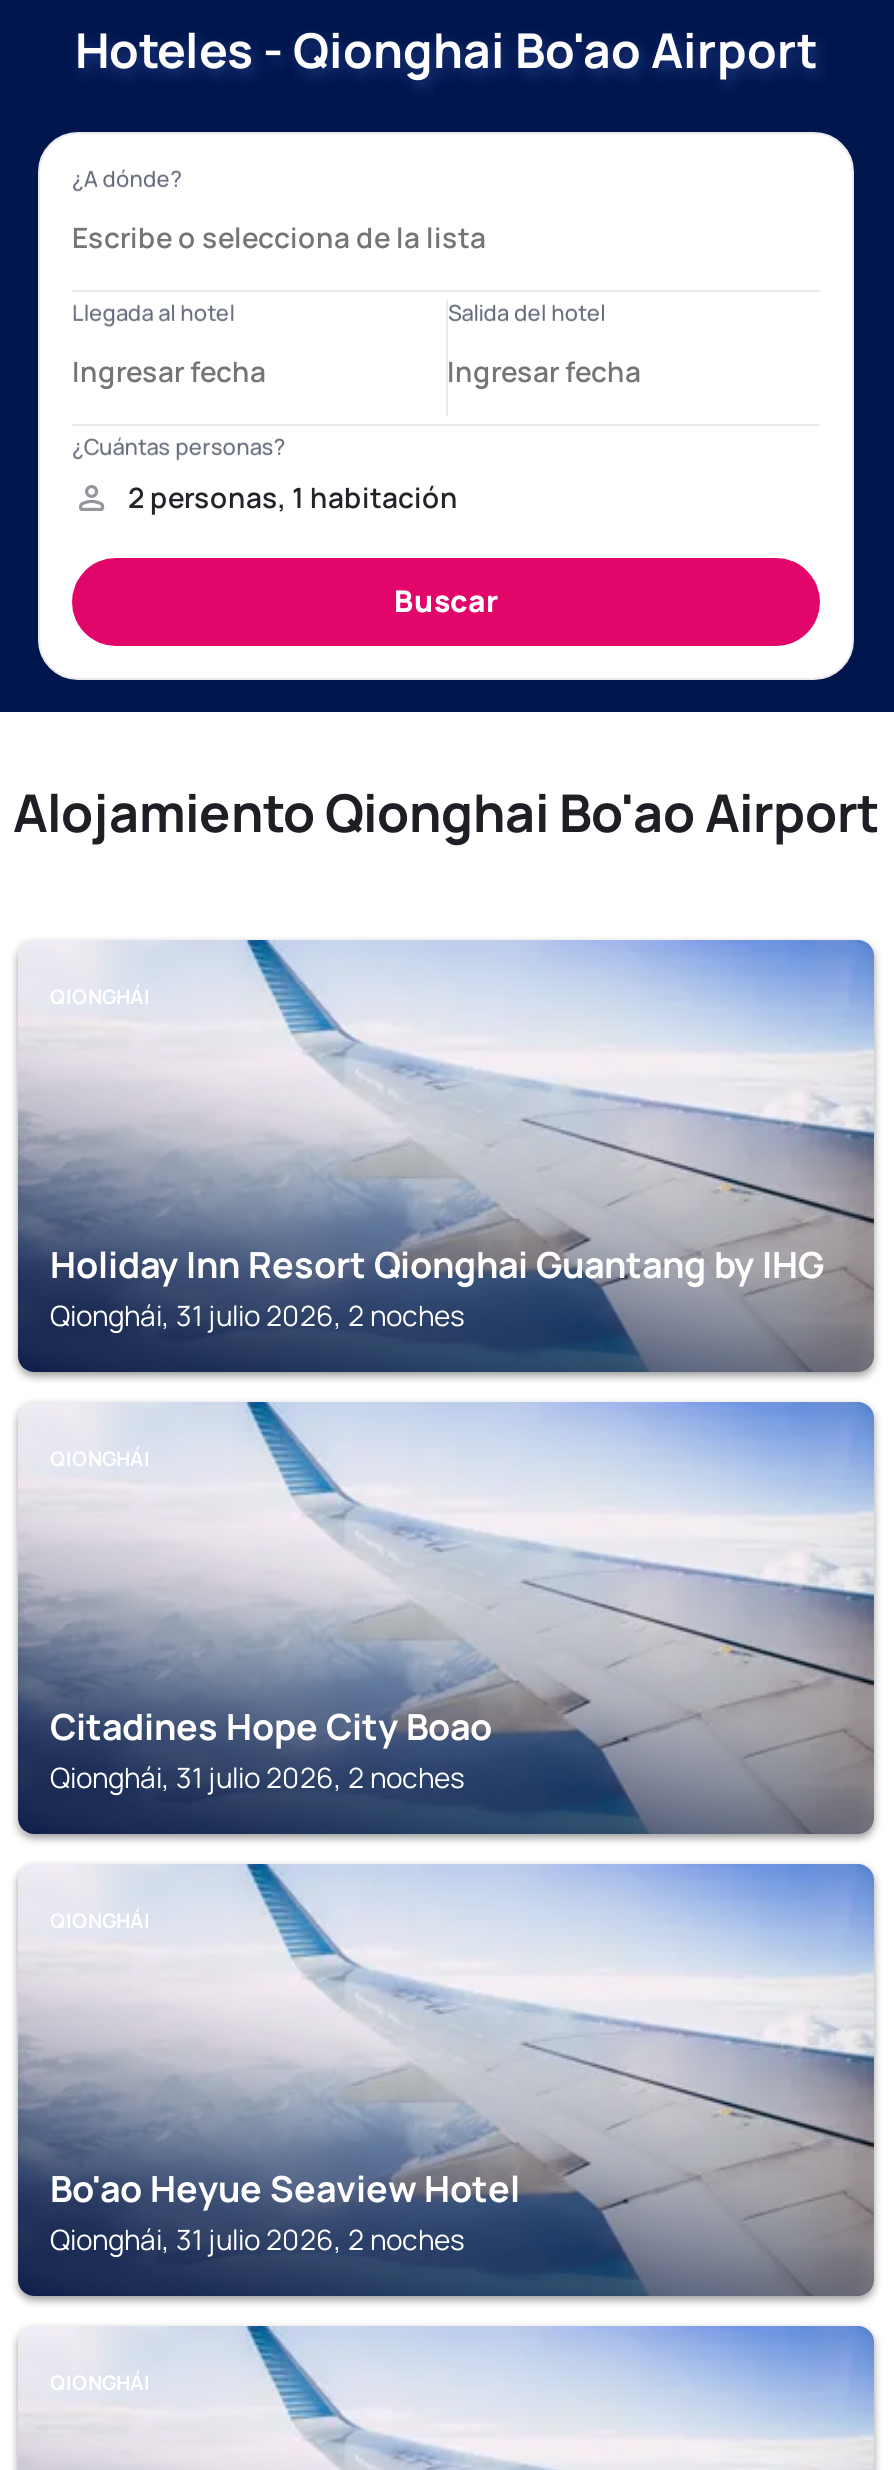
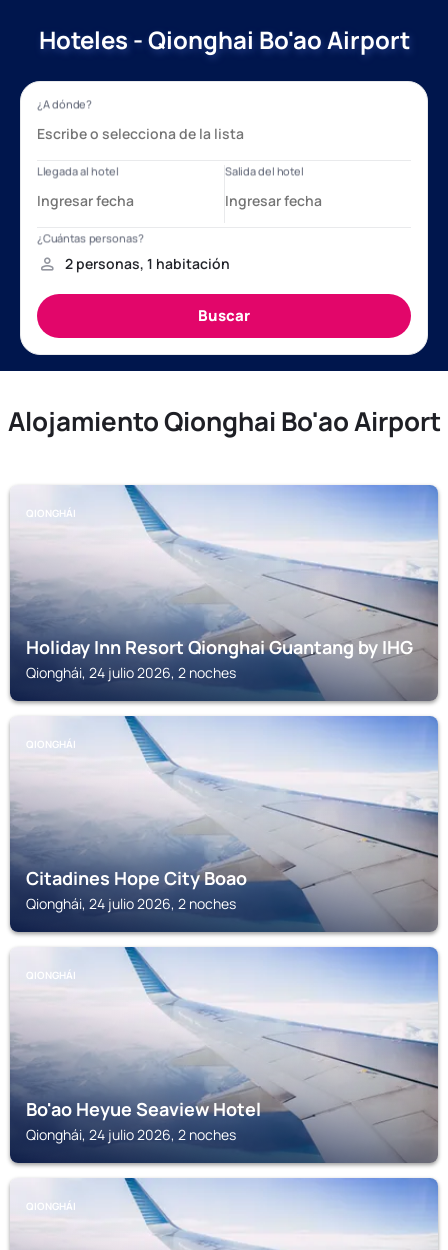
- Qionghái, 31 julio 2026, 2 noches
+ Qionghái, 24 julio 2026, 2 noches

- Qionghái, 31 julio 2026, 2 noches
+ Qionghái, 24 julio 2026, 2 noches

- Qionghái, 31 julio 2026, 2 noches
+ Qionghái, 24 julio 2026, 2 noches
